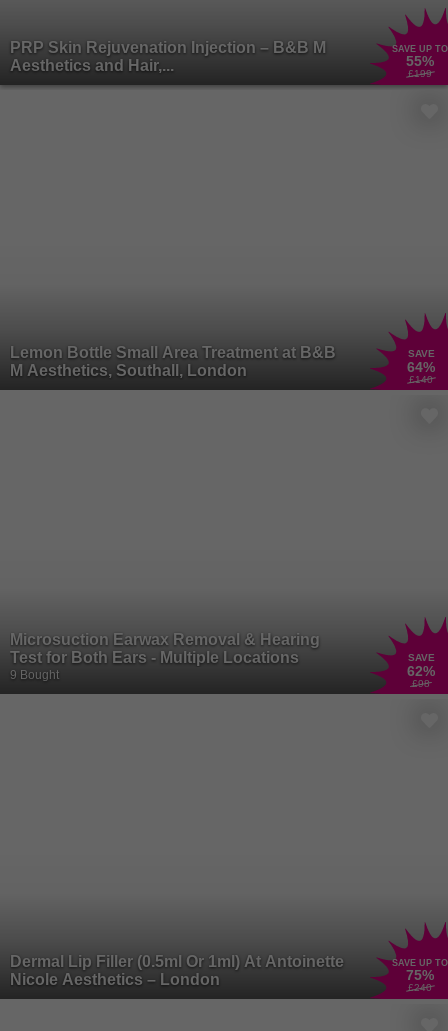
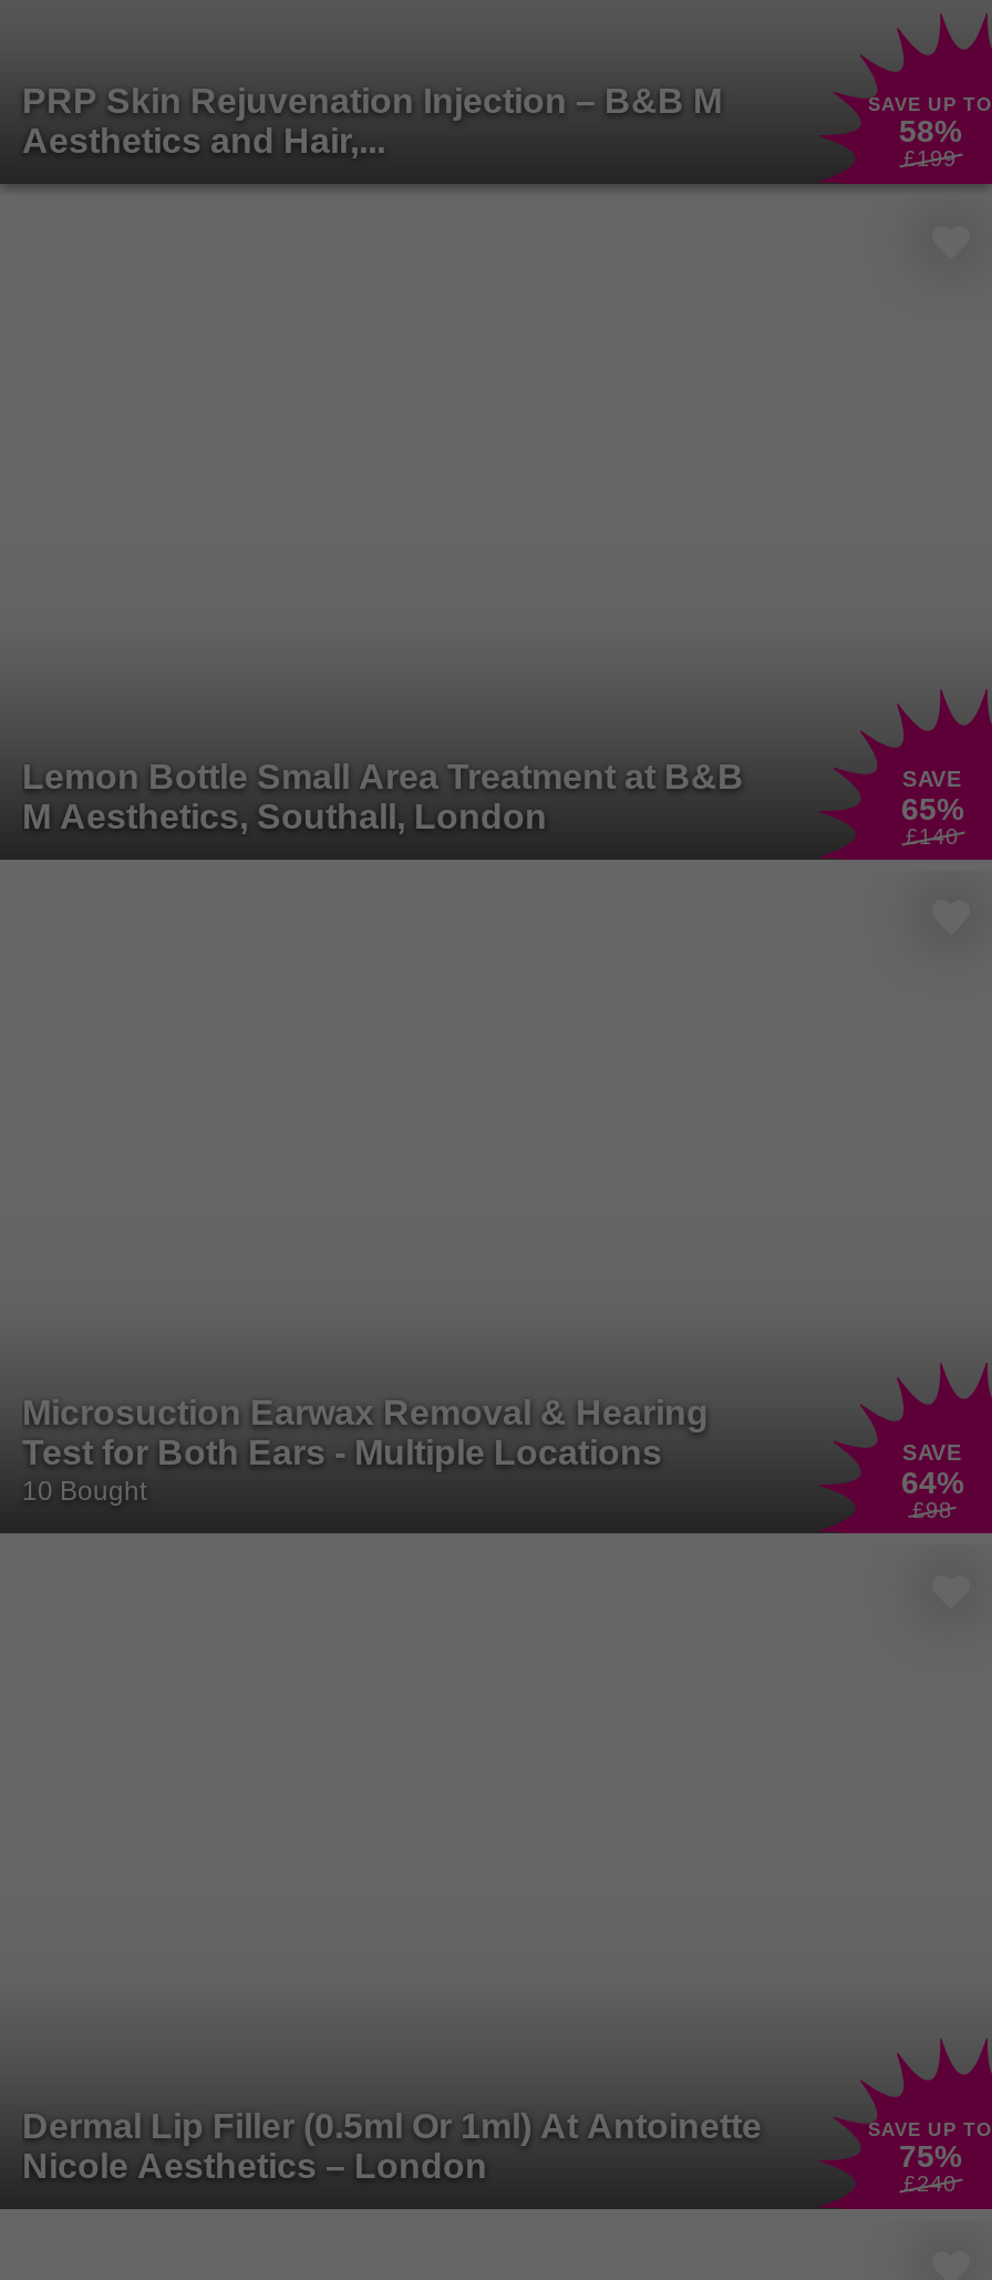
- 55%
+ 58%

- 64%
+ 65%

- 9 Bought
+ 10 Bought

- 62%
+ 64%
